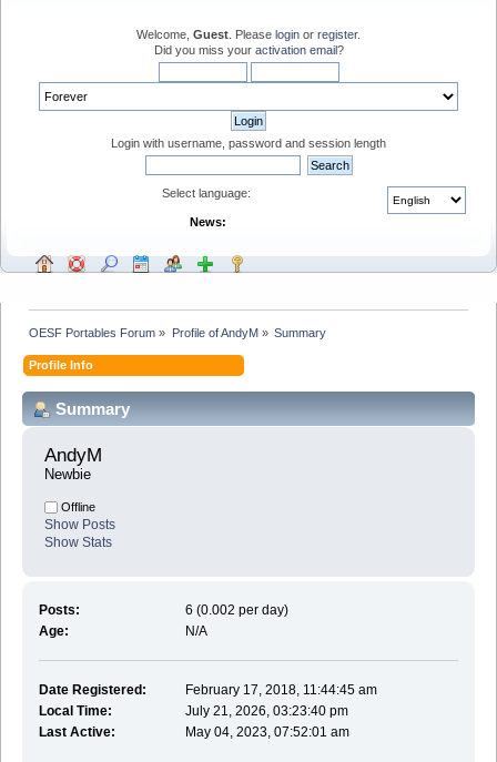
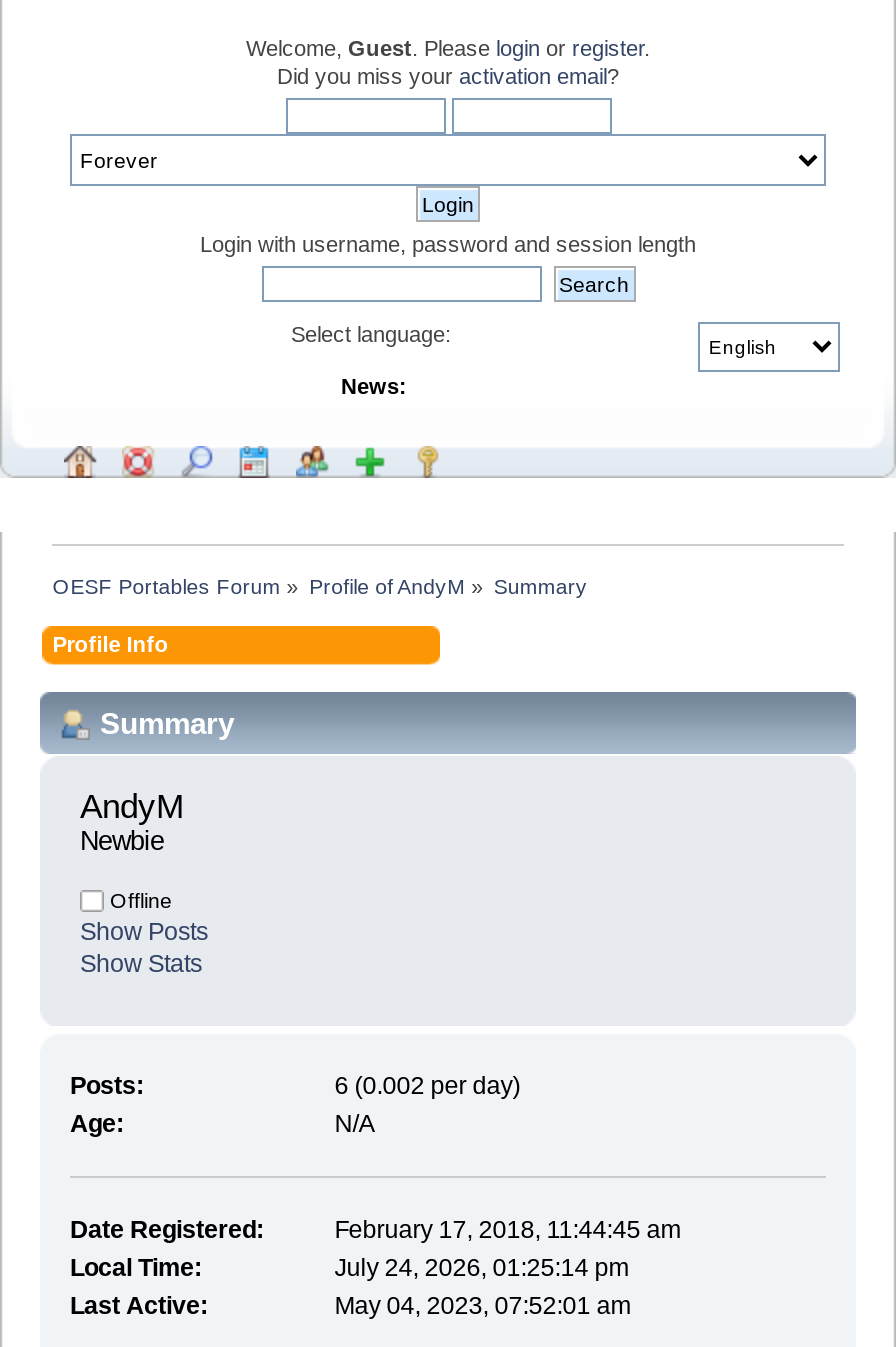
- July 21, 2026, 03:23:40 pm
+ July 24, 2026, 01:25:14 pm
